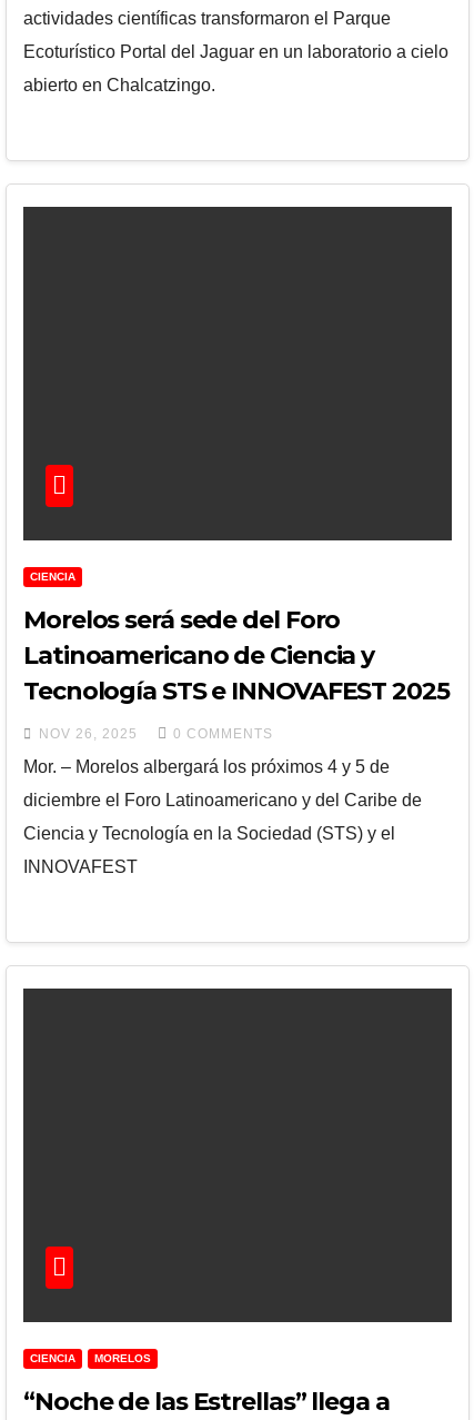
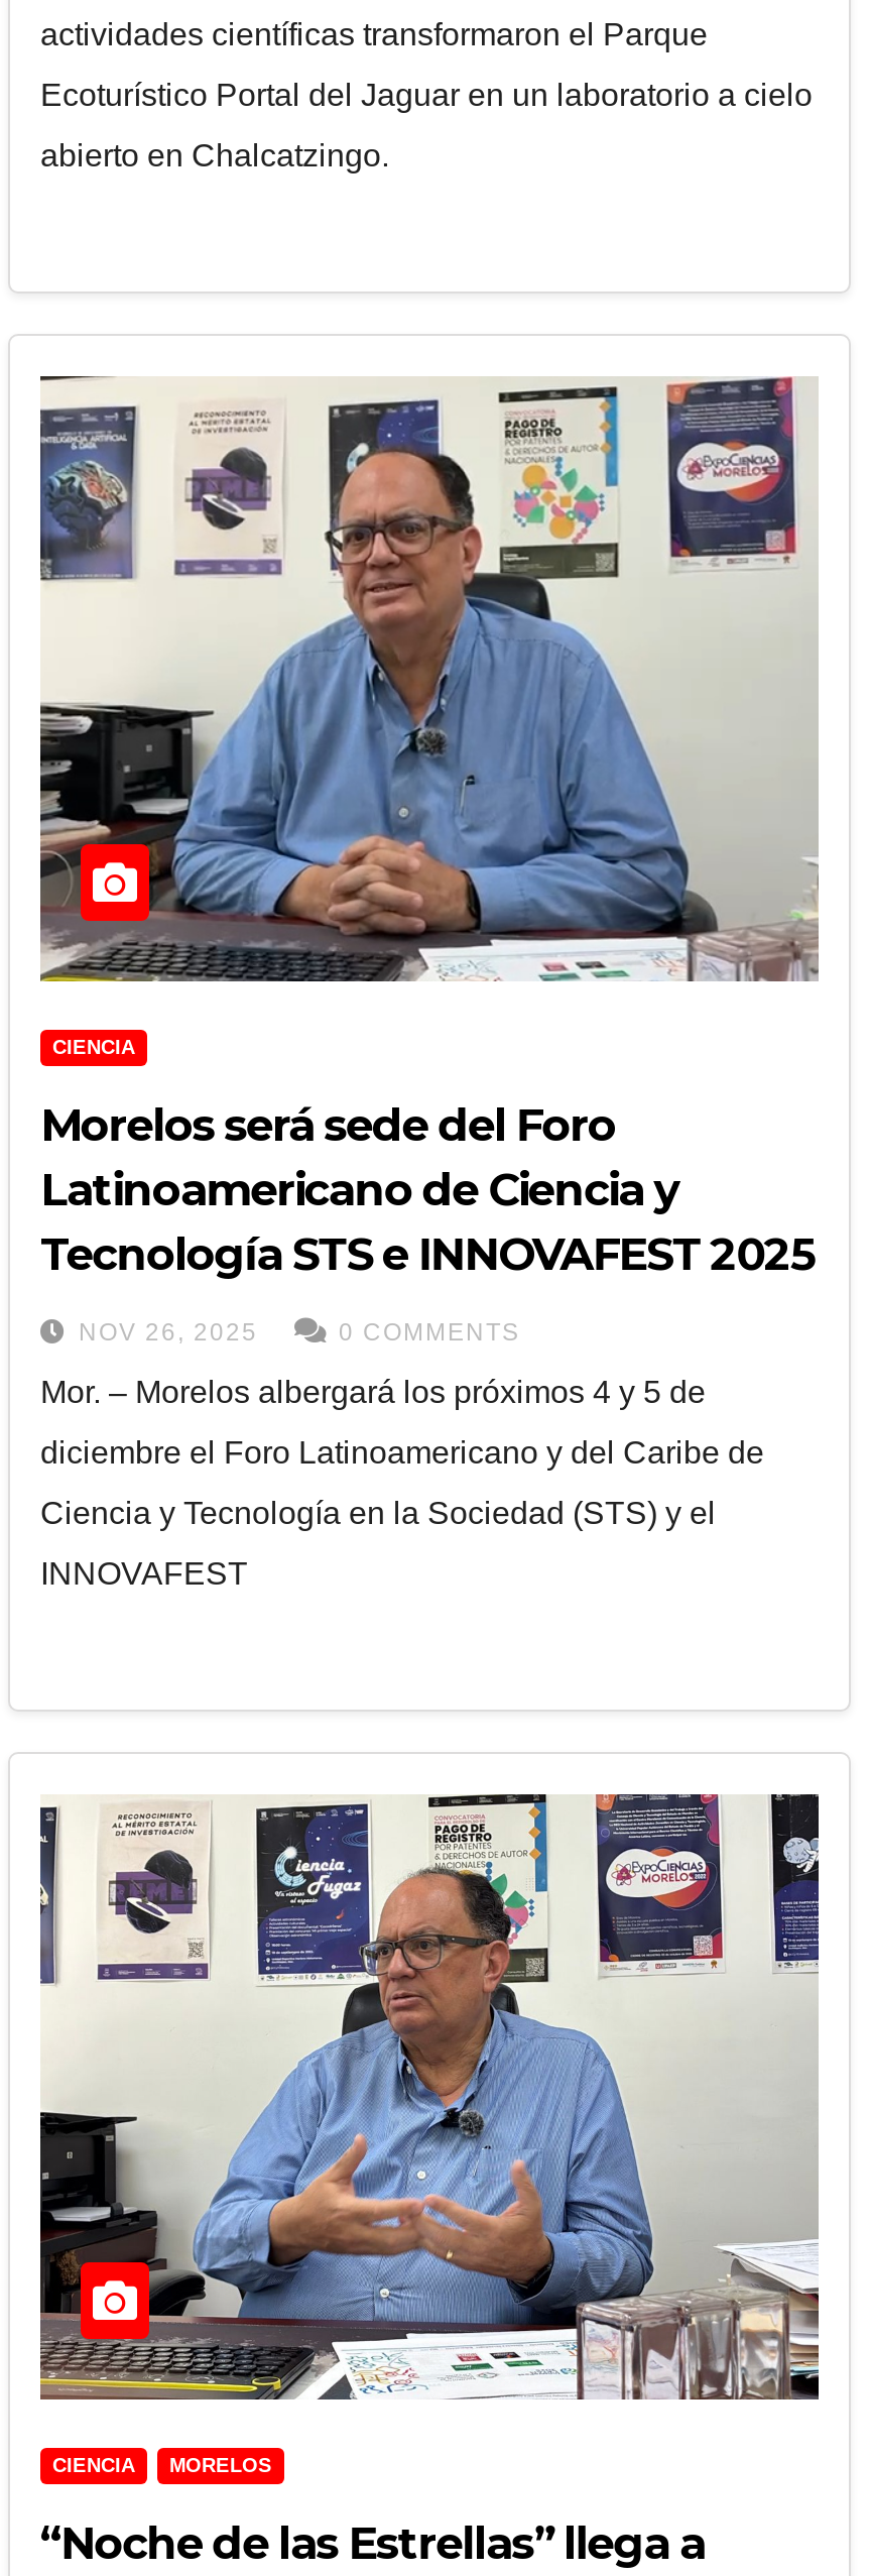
+ [image]

+ [image]
